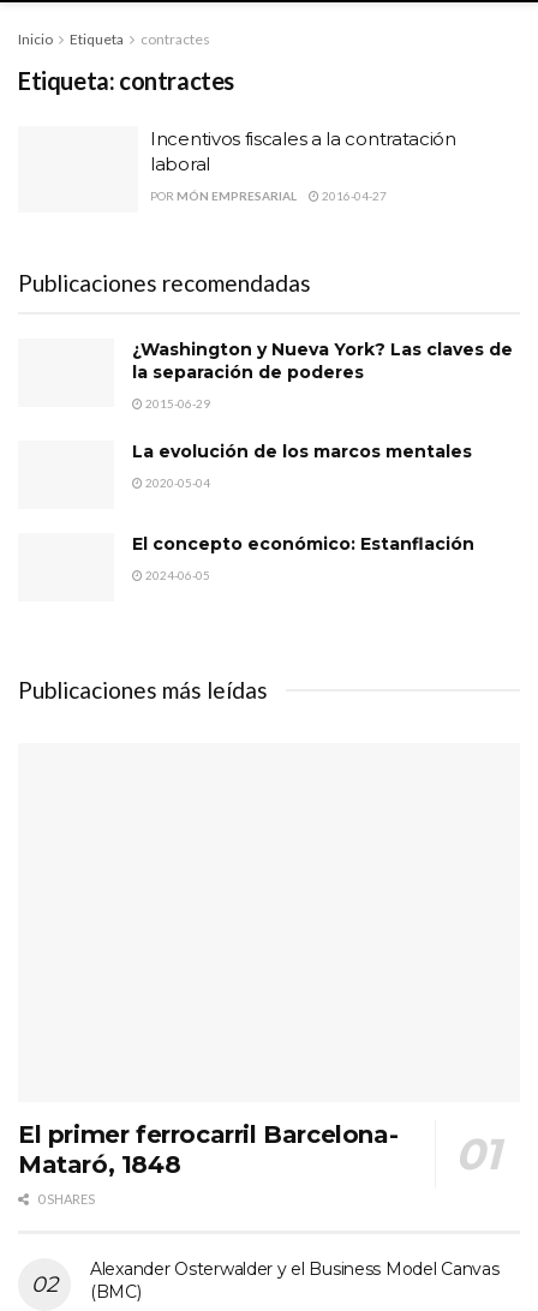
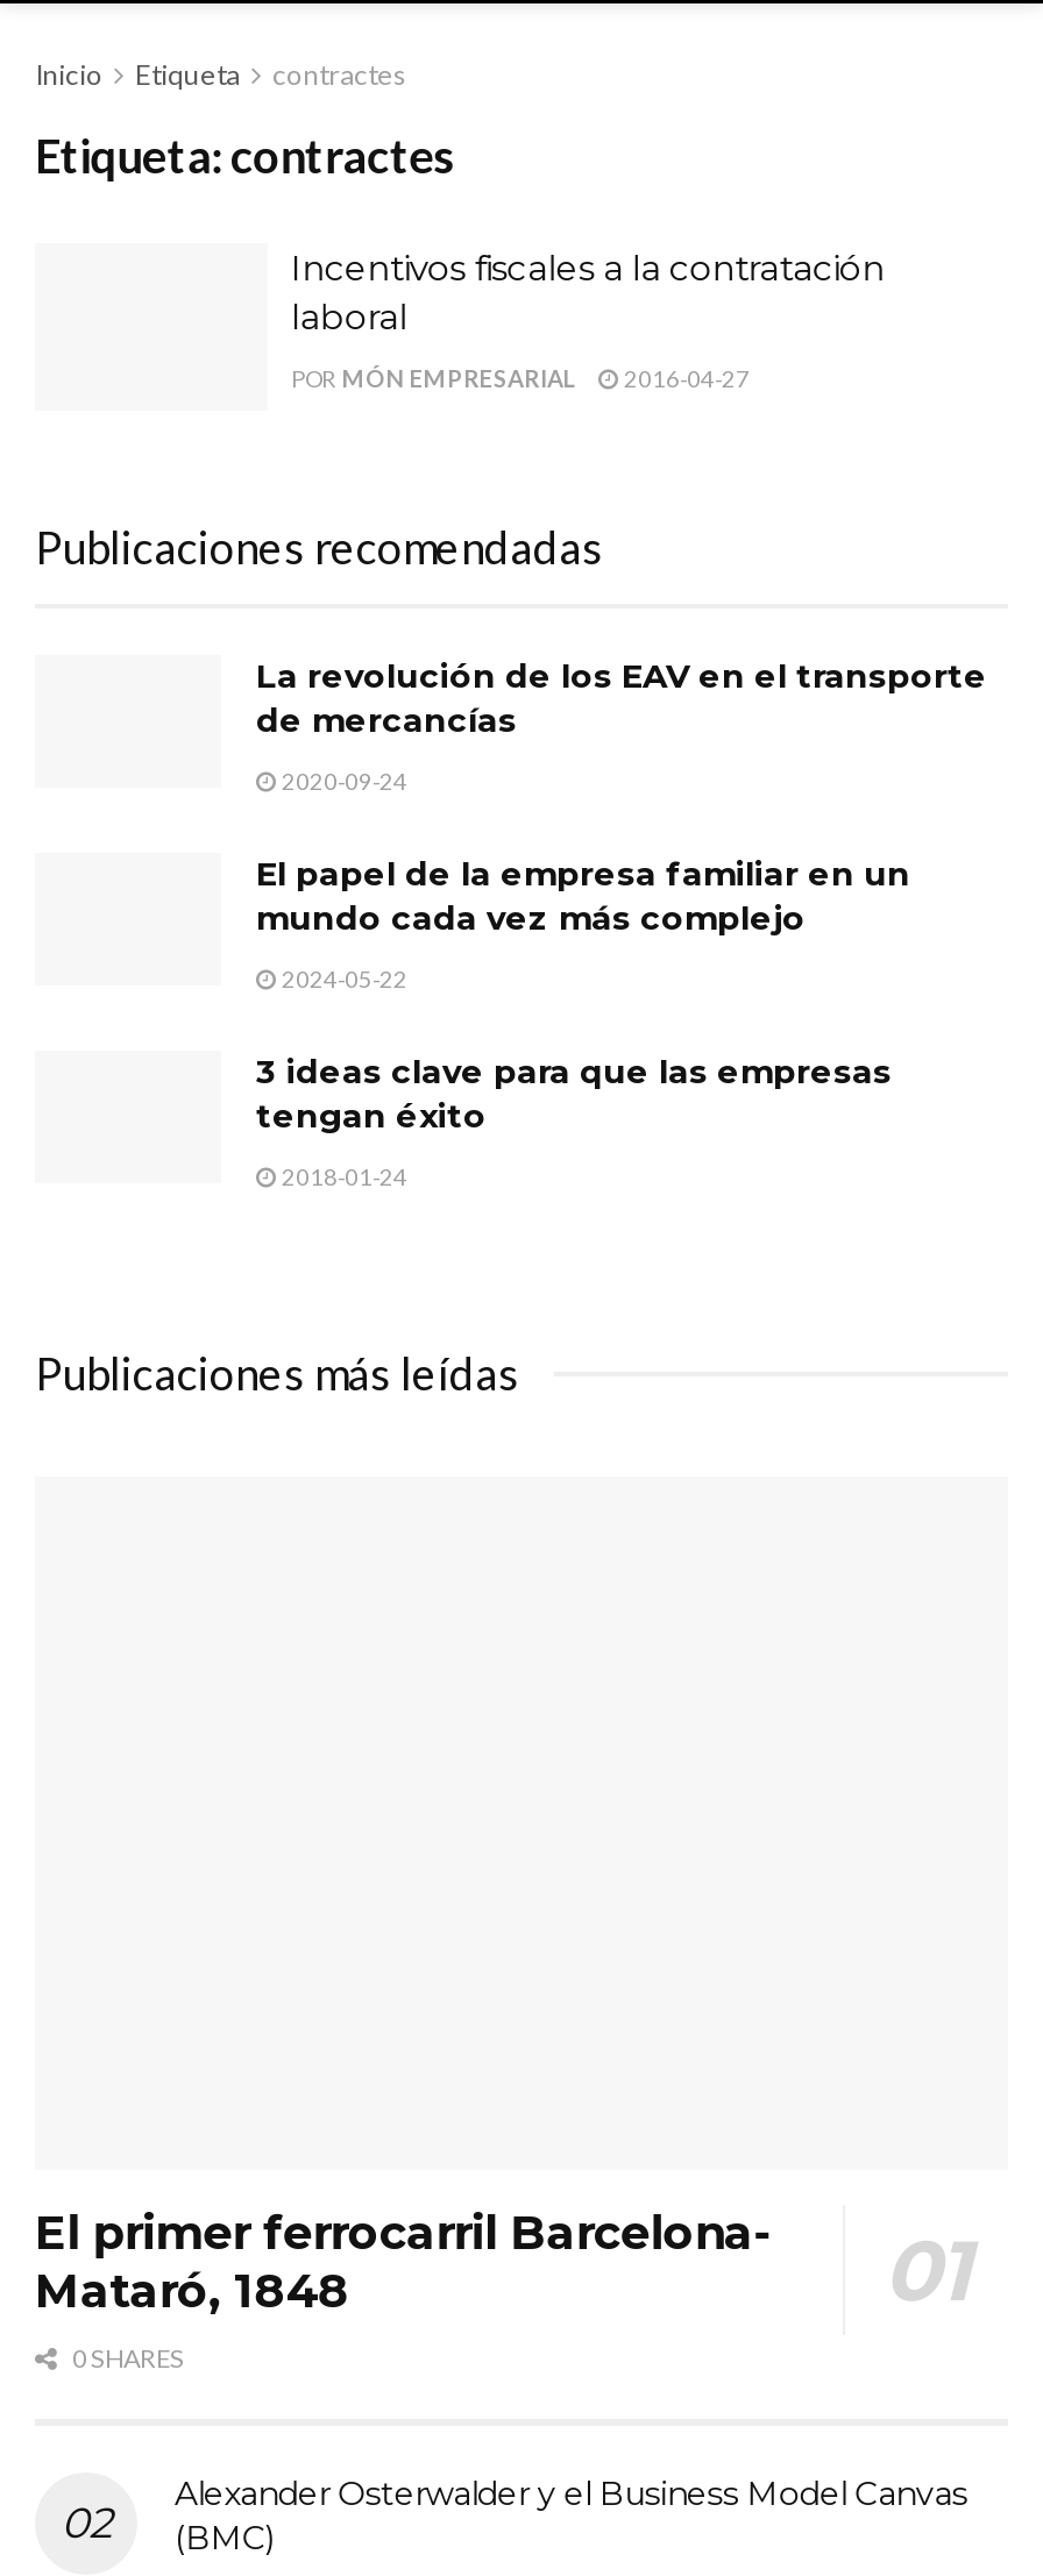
- ¿Washington y Nueva York? Las claves de
- la separación de poderes
+ La revolución de los EAV en el transporte
+ de mercancías

- 2015-06-29
+ 2020-09-24

- La evolución de los marcos mentales
+ El papel de la empresa familiar en un
+ mundo cada vez más complejo

- 2020-05-04
+ 2024-05-22

- El concepto económico: Estanflación
+ 3 ideas clave para que las empresas
+ tengan éxito

- 2024-06-05
+ 2018-01-24
